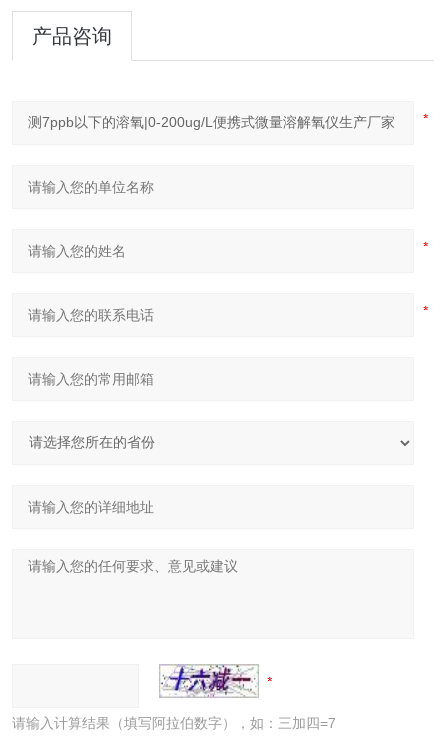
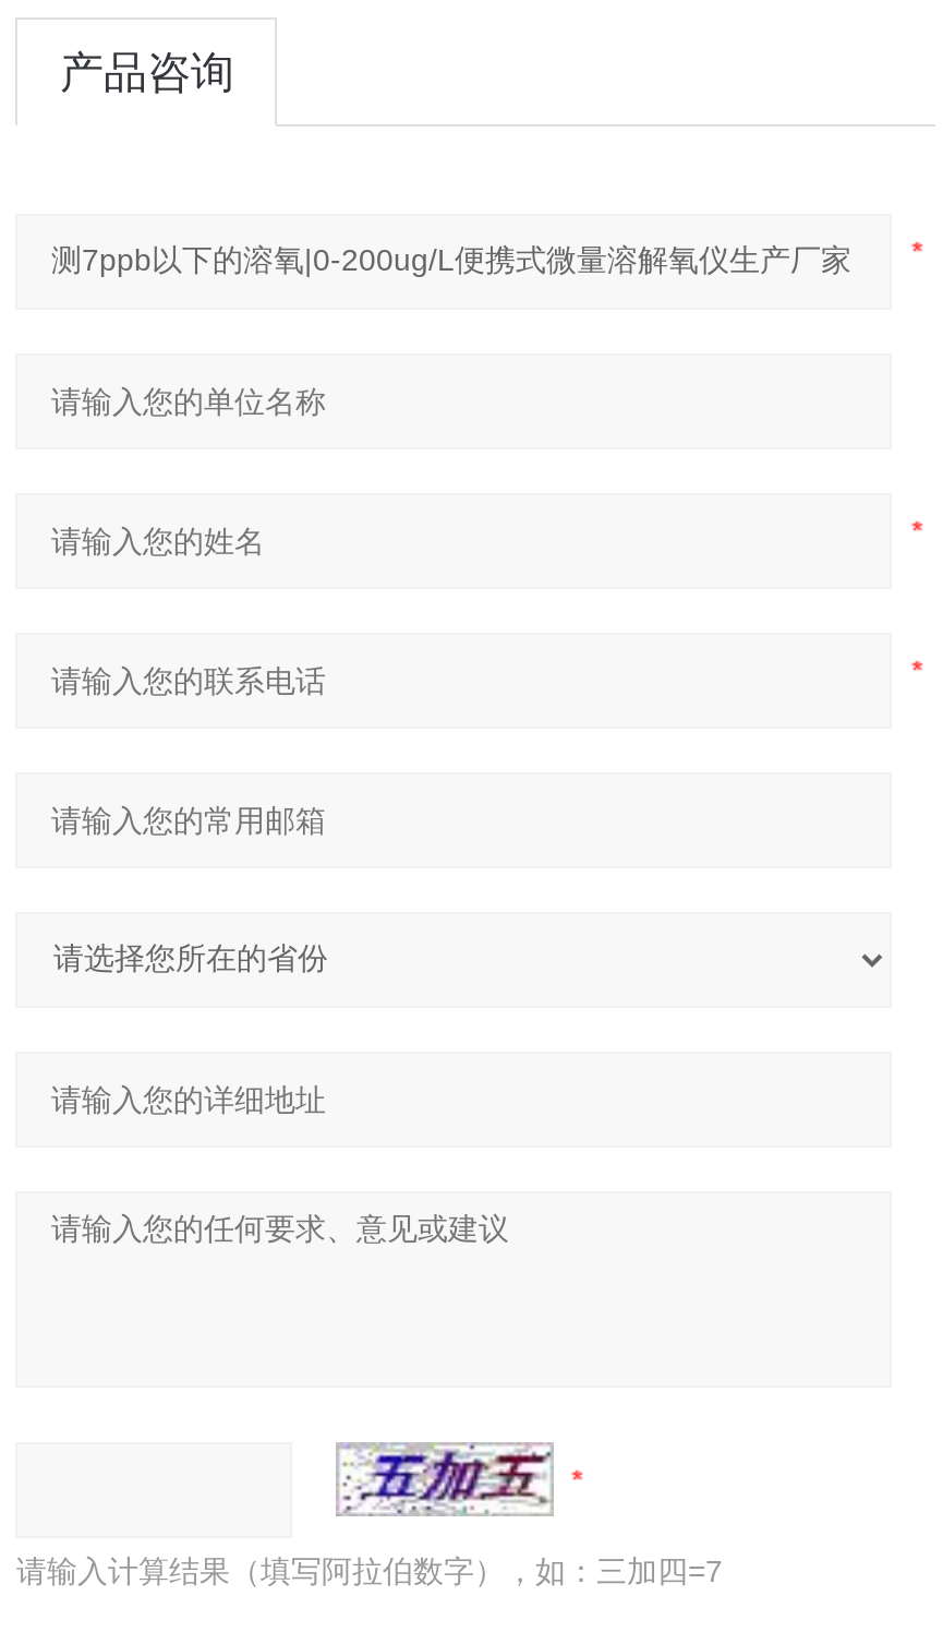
- [image]
+ [image]
